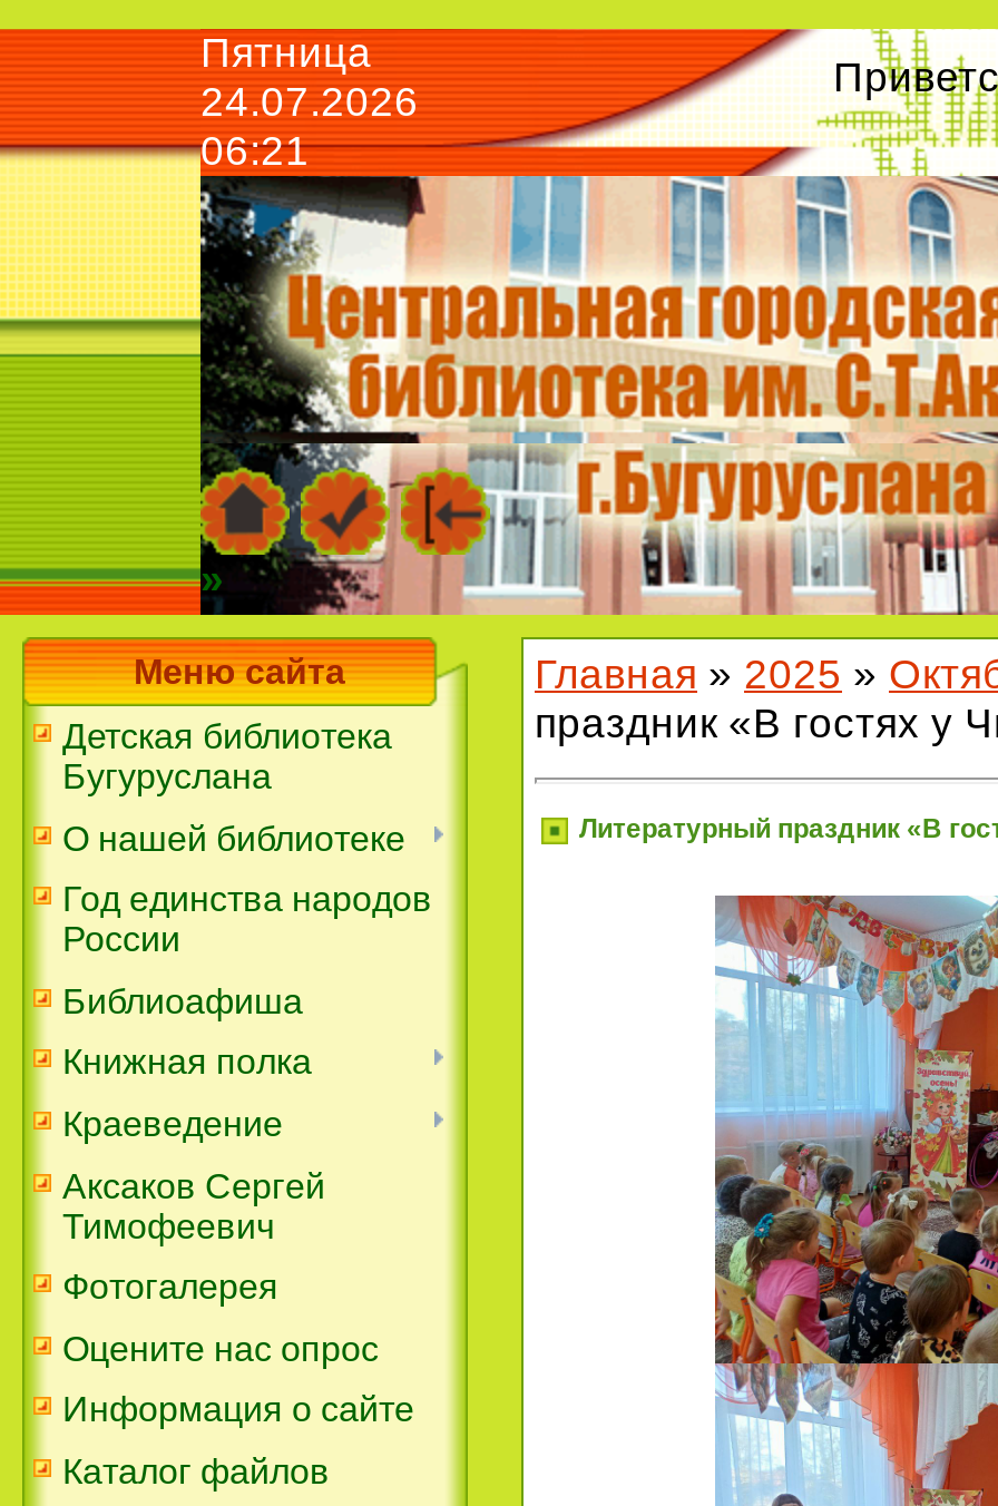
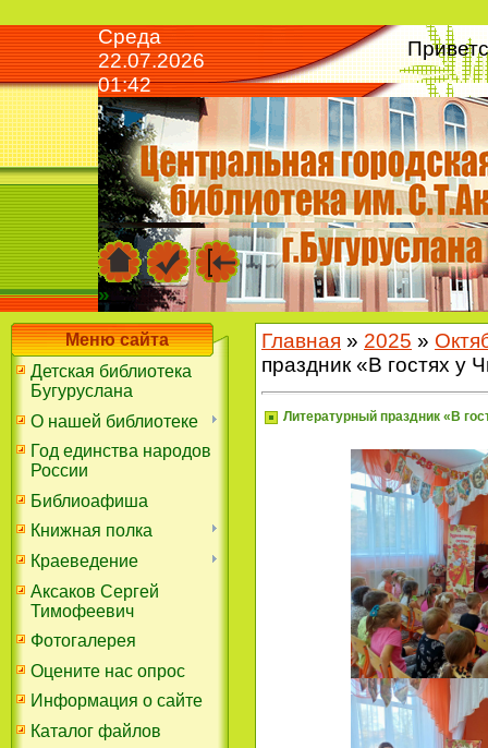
- Пятница
- 24.07.2026
- 06:21
+ Среда
+ 22.07.2026
+ 01:42
